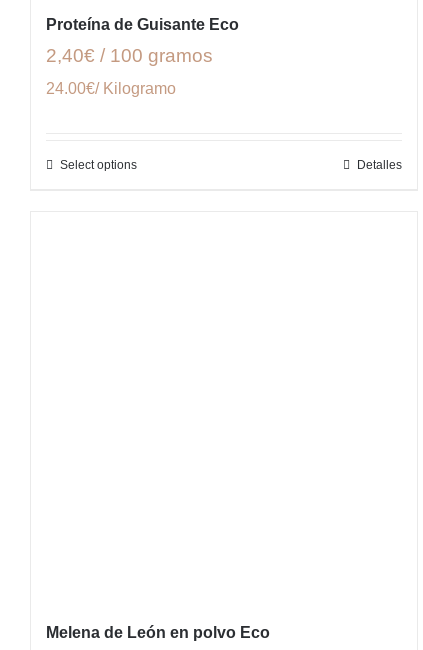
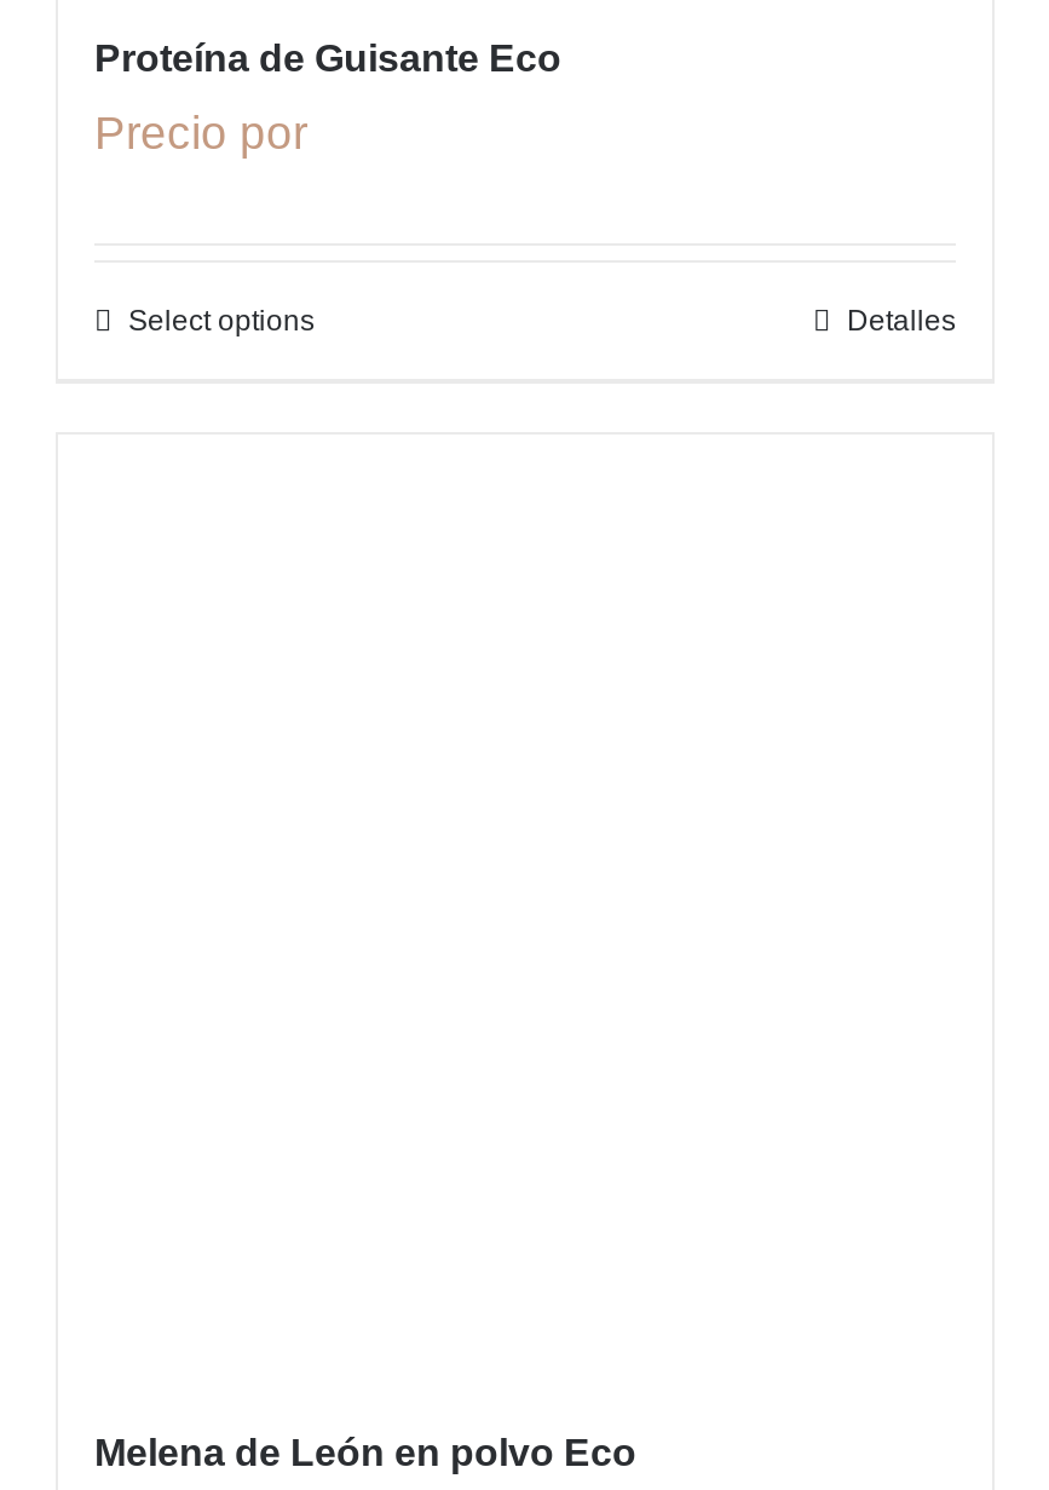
- 2,40€ / 100 gramos
- 24.00€/ Kilogramo
+ Precio por
